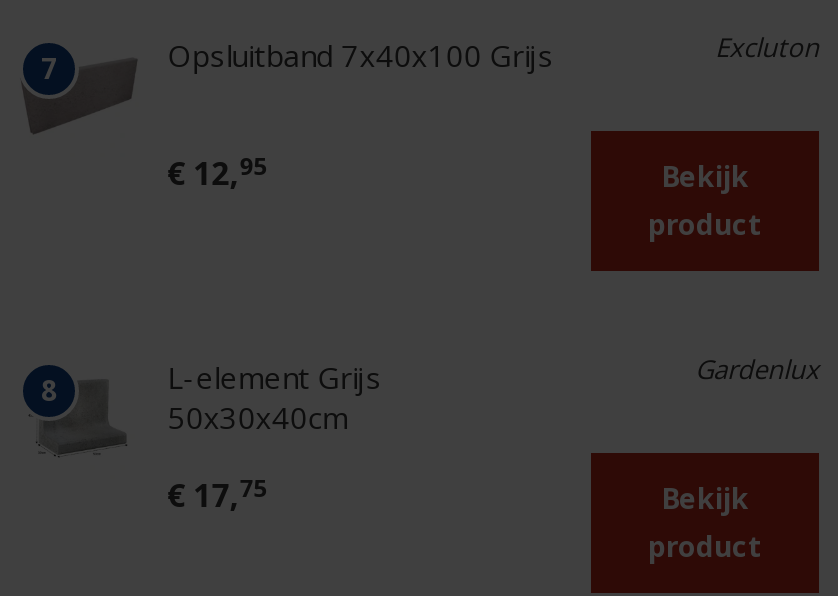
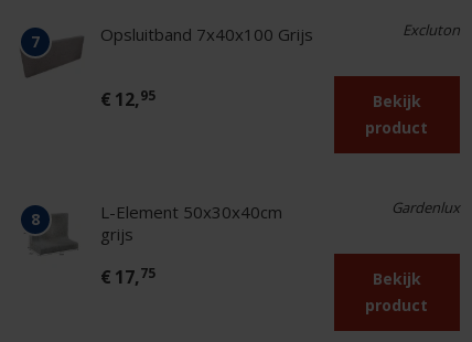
- L-element Grijs
- 50x30x40cm
+ L-Element 50x30x40cm
+ grijs
